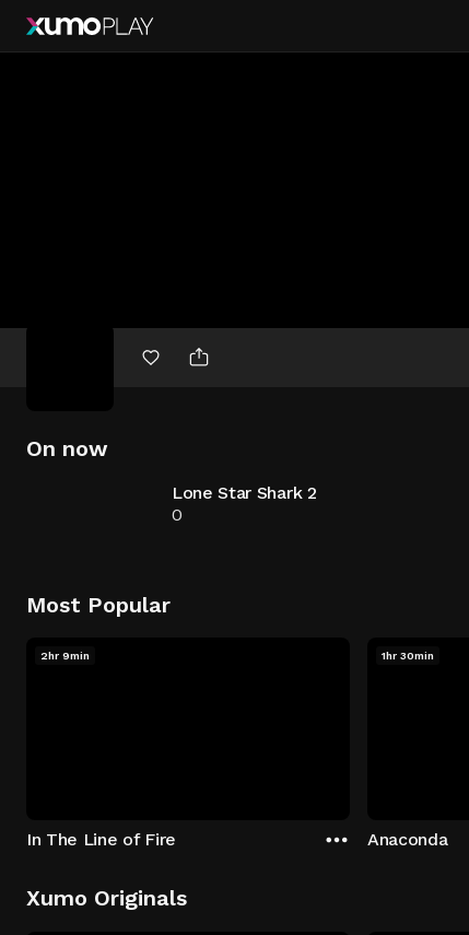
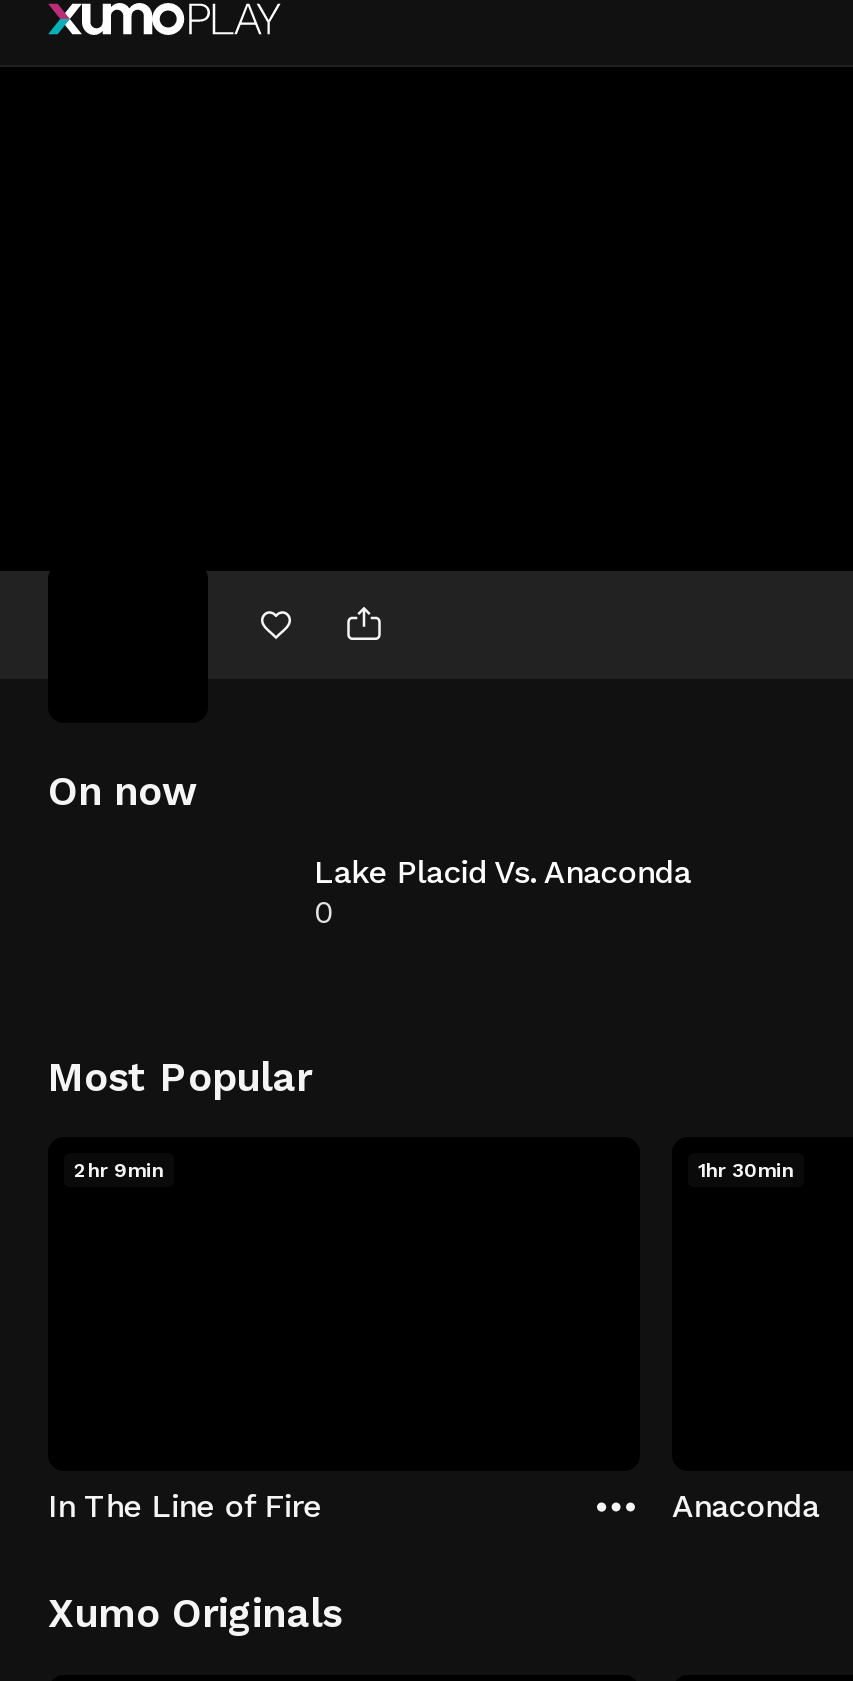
- Lone Star Shark 2
+ Lake Placid Vs. Anaconda
